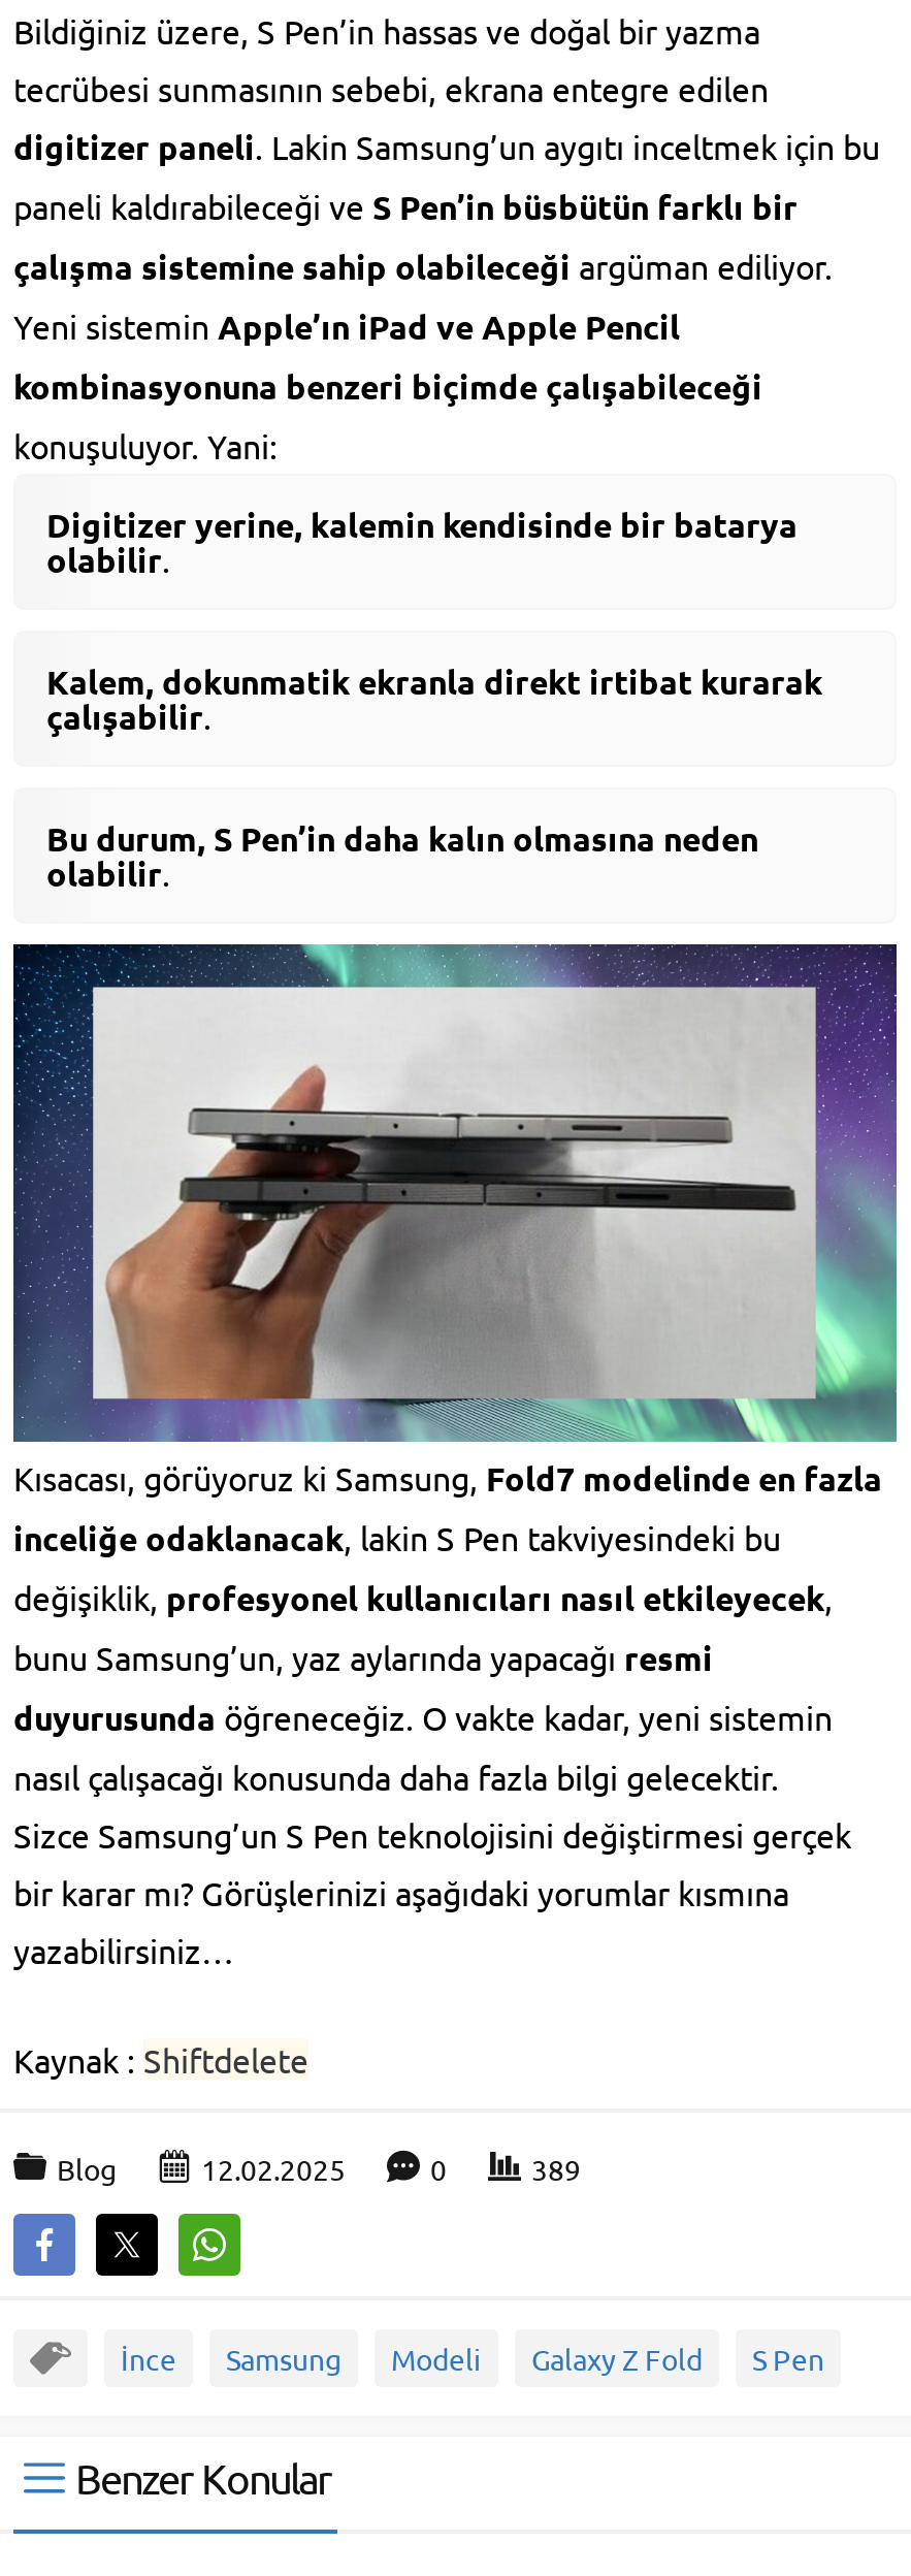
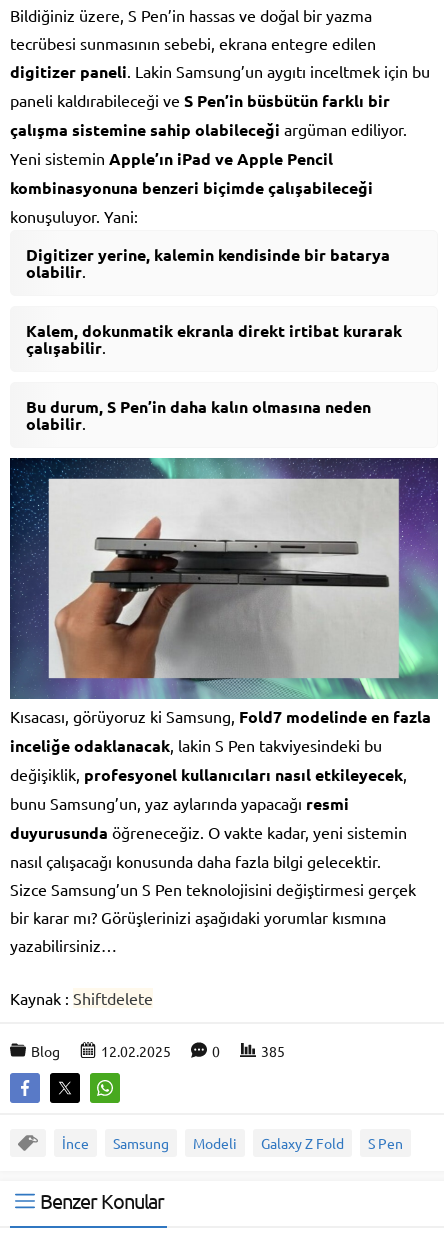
- 389
+ 385
